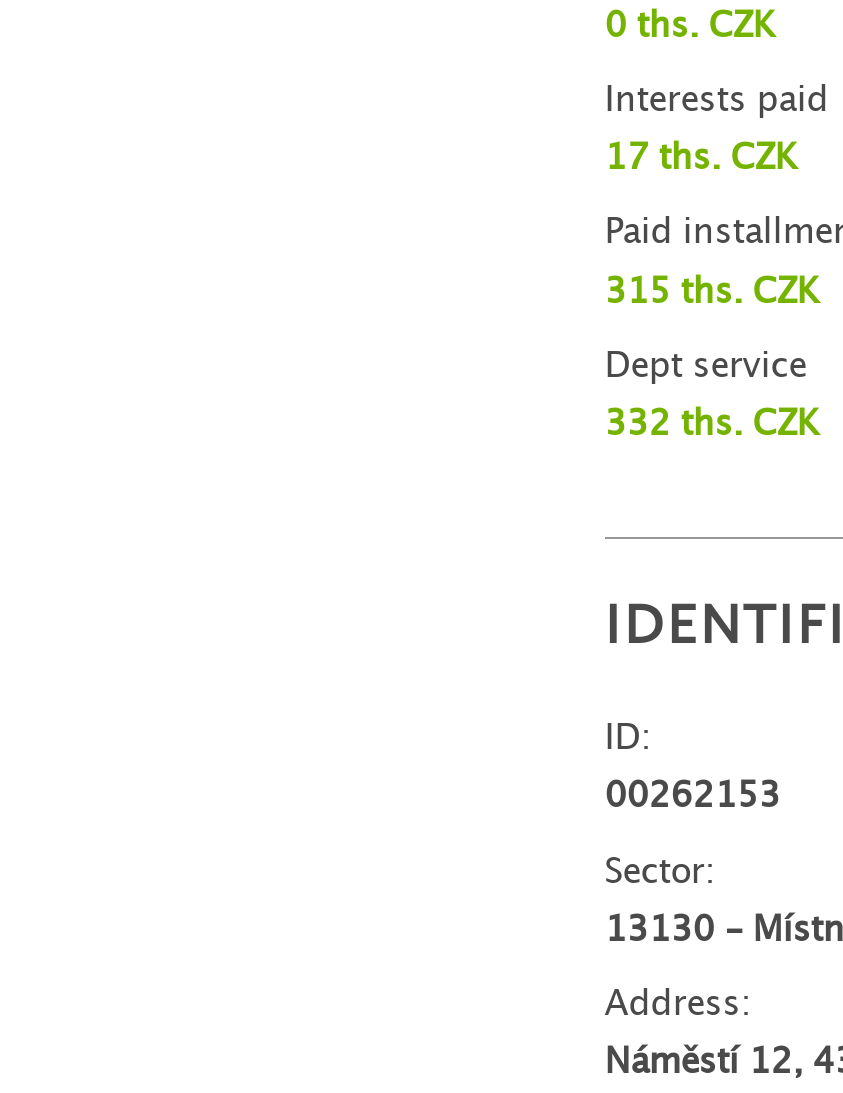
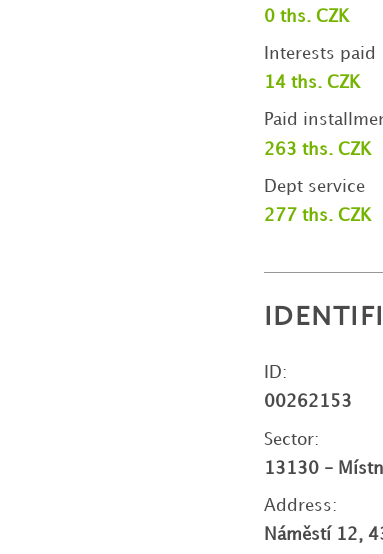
- 17 ths. CZK
+ 14 ths. CZK

- 315 ths. CZK
+ 263 ths. CZK

- 332 ths. CZK
+ 277 ths. CZK
